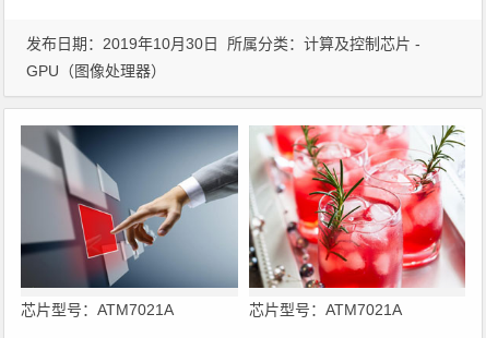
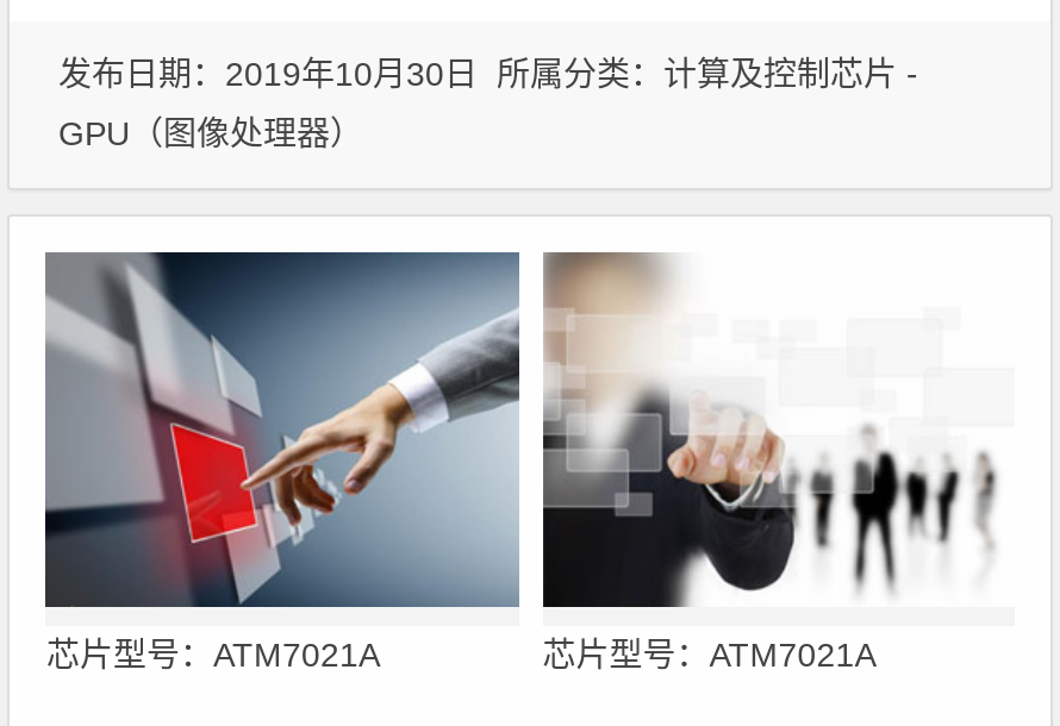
- [image]
+ [image]
